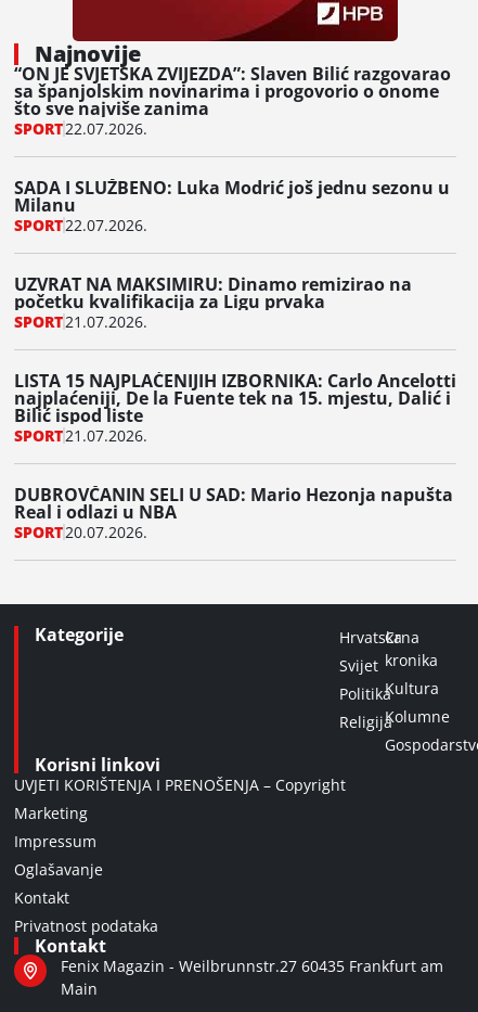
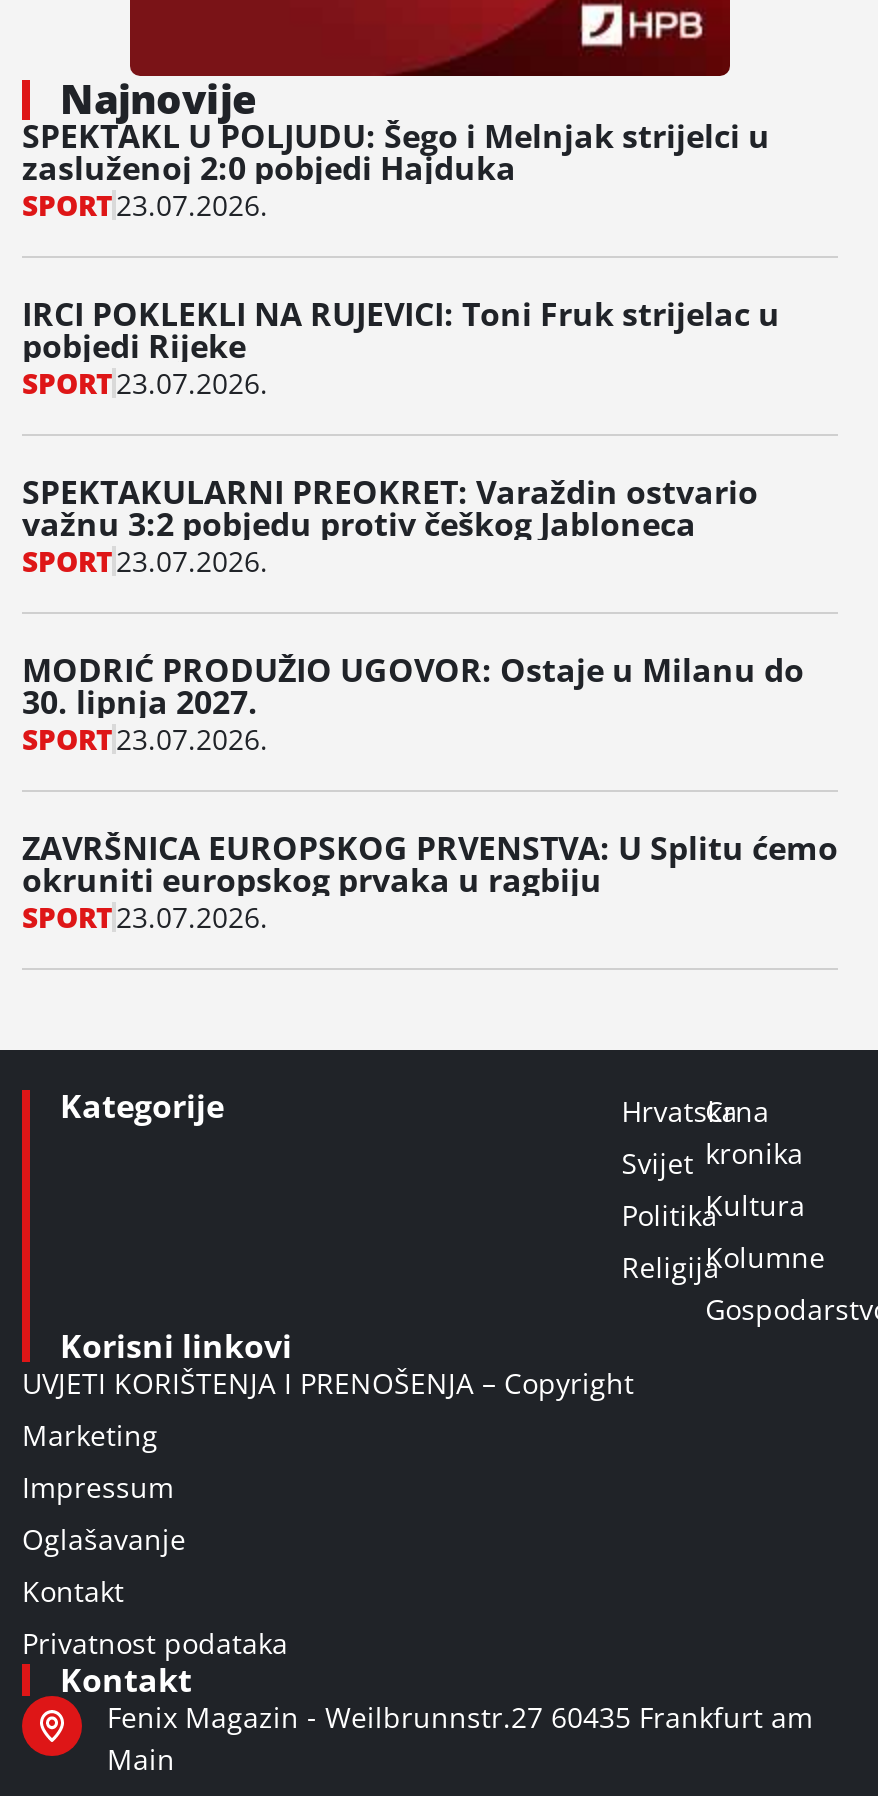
- “ON JE SVJETSKA ZVIJEZDA”: Slaven Bilić razgovarao
- sa španjolskim novinarima i progovorio o onome
- što sve najviše zanima
- SPORT 22.07.2026.
+ SPEKTAKL U POLJUDU: Šego i Melnjak strijelci u
+ zasluženoj 2:0 pobjedi Hajduka
+ SPORT 23.07.2026.

- SADA I SLUŽBENO: Luka Modrić još jednu sezonu u
- Milanu
- SPORT 22.07.2026.
+ IRCI POKLEKLI NA RUJEVICI: Toni Fruk strijelac u
+ pobjedi Rijeke
+ SPORT 23.07.2026.

- UZVRAT NA MAKSIMIRU: Dinamo remizirao na
- početku kvalifikacija za Ligu prvaka
- SPORT 21.07.2026.
+ SPEKTAKULARNI PREOKRET: Varaždin ostvario
+ važnu 3:2 pobjedu protiv češkog Jabloneca
+ SPORT 23.07.2026.

- LISTA 15 NAJPLAĆENIJIH IZBORNIKA: Carlo Ancelotti
- najplaćeniji, De la Fuente tek na 15. mjestu, Dalić i
- Bilić ispod liste
- SPORT 21.07.2026.
+ MODRIĆ PRODUŽIO UGOVOR: Ostaje u Milanu do
+ 30. lipnja 2027.
+ SPORT 23.07.2026.

- DUBROVČANIN SELI U SAD: Mario Hezonja napušta
- Real i odlazi u NBA
- SPORT 20.07.2026.
+ ZAVRŠNICA EUROPSKOG PRVENSTVA: U Splitu ćemo
+ okruniti europskog prvaka u ragbiju
+ SPORT 23.07.2026.
